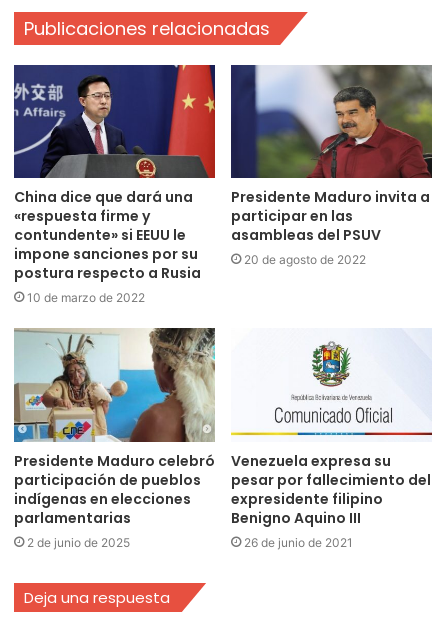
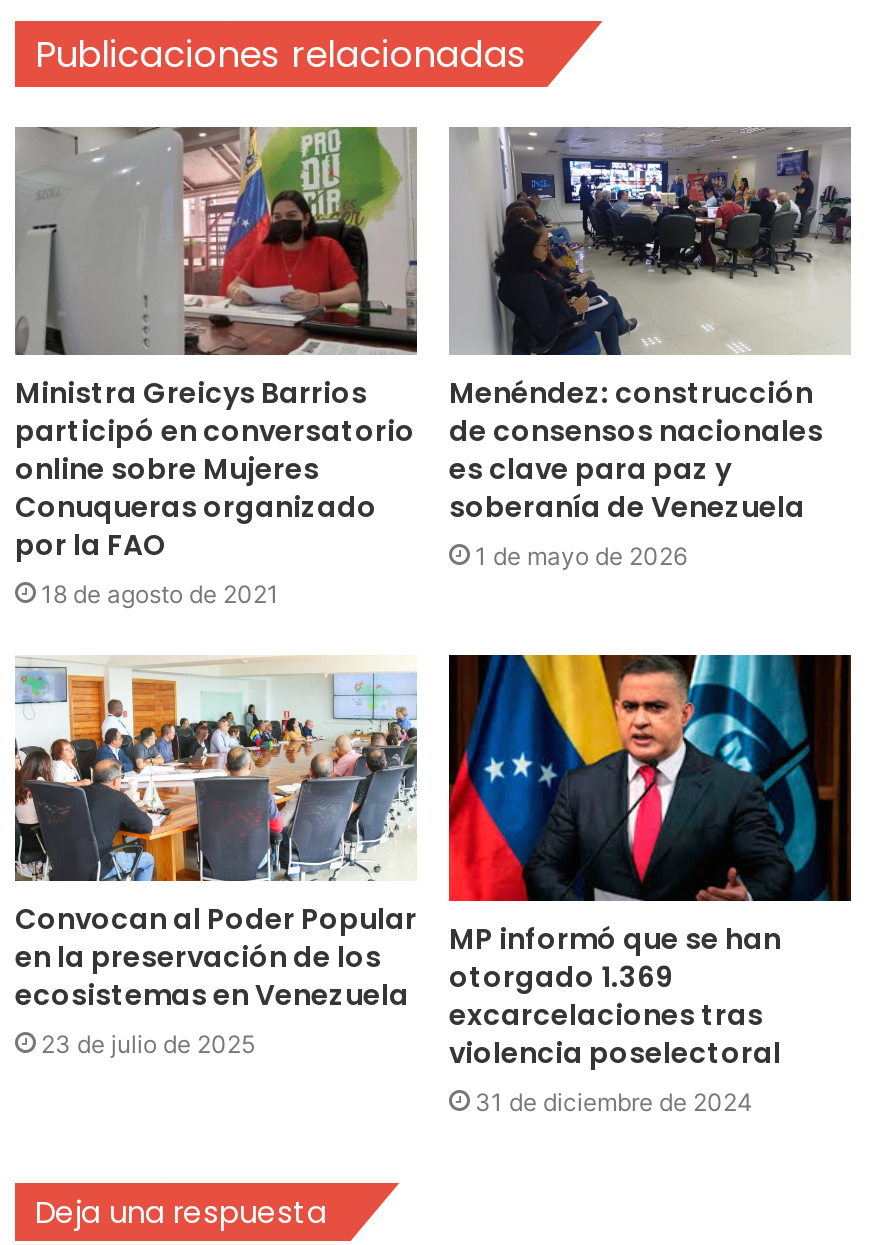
- [image]
- China dice que dará una
- «respuesta firme y
- contundente» si EEUU le
- impone sanciones por su
- postura respecto a Rusia
- 10 de marzo de 2022
+ [image]
+ Ministra Greicys Barrios
+ participó en conversatorio
+ online sobre Mujeres
+ Conuqueras organizado
+ por la FAO
+ 18 de agosto de 2021

- [image]
- Presidente Maduro invita a
- participar en las
- asambleas del PSUV
- 20 de agosto de 2022
+ [image]
+ Menéndez: construcción
+ de consensos nacionales
+ es clave para paz y
+ soberanía de Venezuela
+ 1 de mayo de 2026

- [image]
- Presidente Maduro celebró
- participación de pueblos
- indígenas en elecciones
- parlamentarias
- 2 de junio de 2025
+ [image]
+ Convocan al Poder Popular
+ en la preservación de los
+ ecosistemas en Venezuela
+ 23 de julio de 2025

- [image]
- Venezuela expresa su
- pesar por fallecimiento del
- expresidente filipino
- Benigno Aquino III
- 26 de junio de 2021
+ [image]
+ MP informó que se han
+ otorgado 1.369
+ excarcelaciones tras
+ violencia poselectoral
+ 31 de diciembre de 2024
